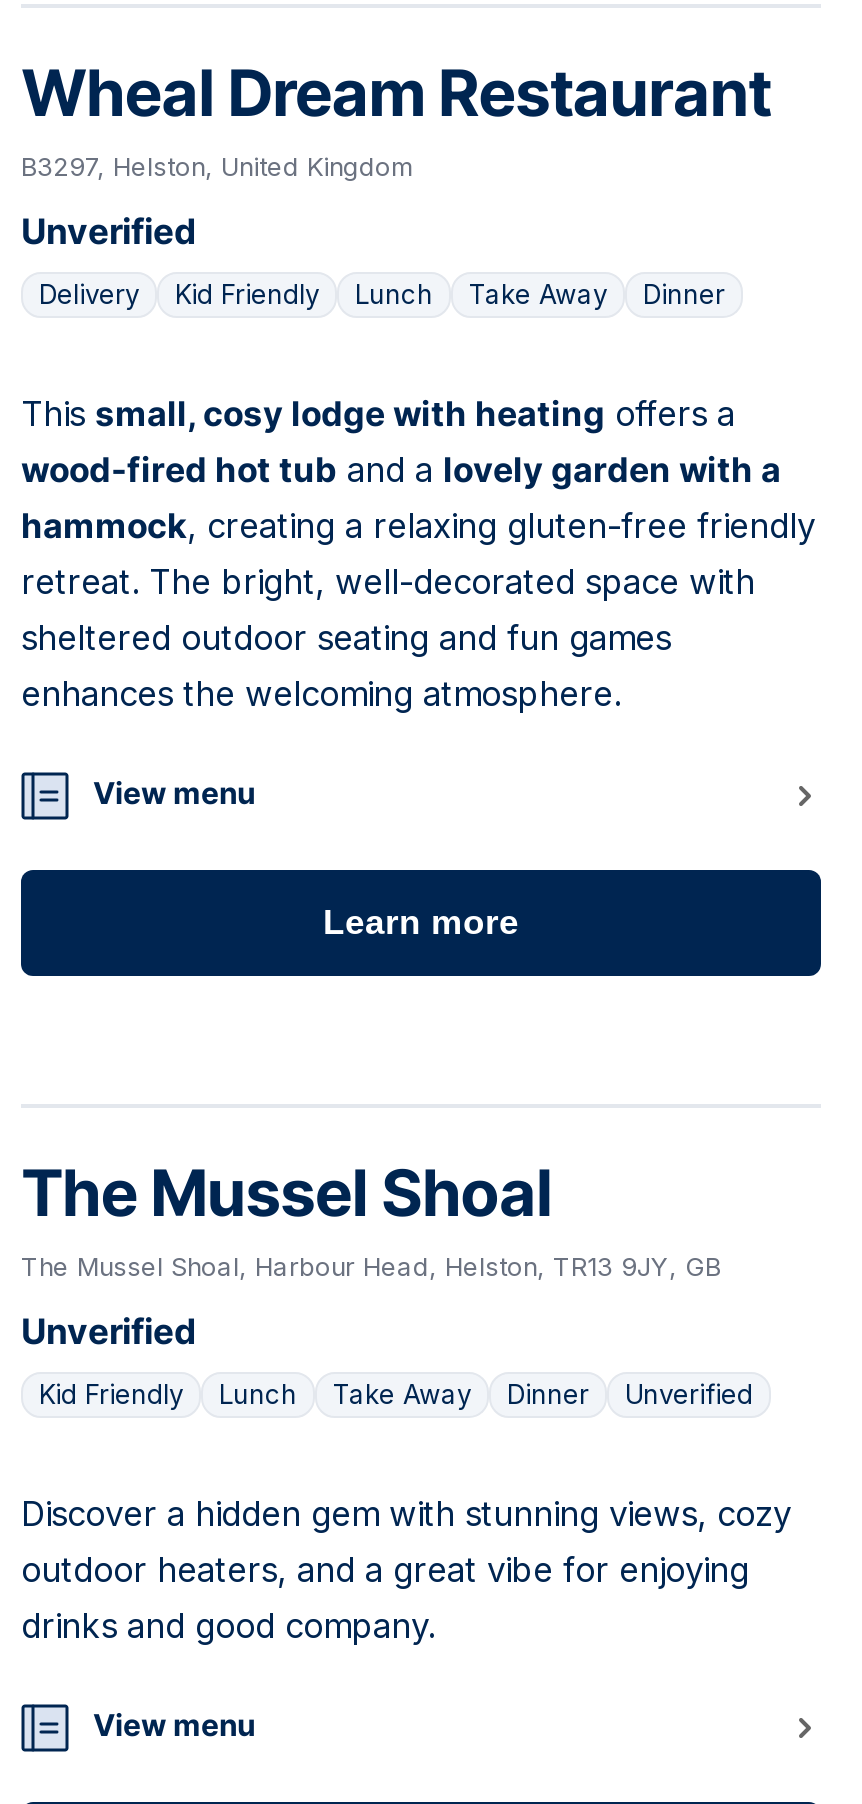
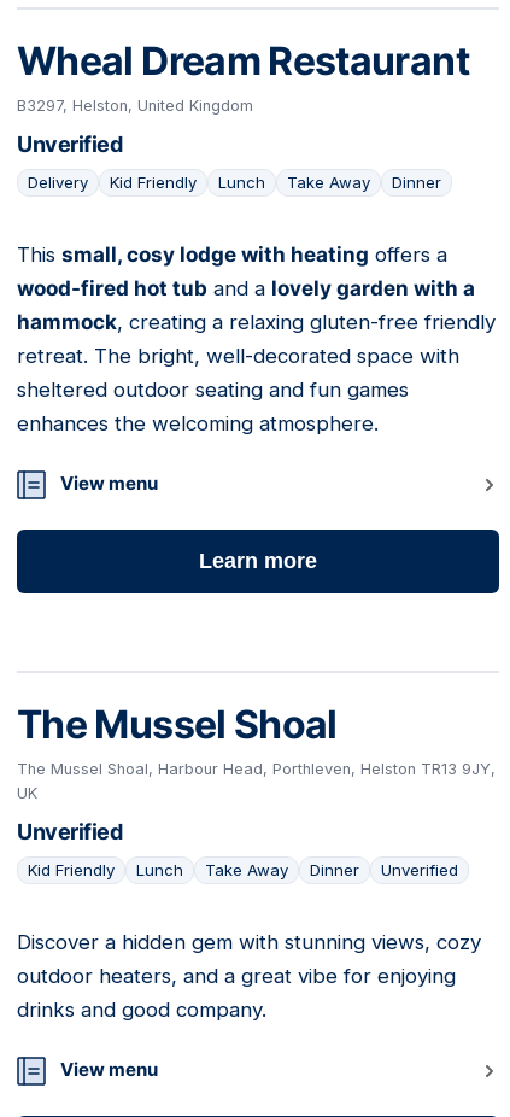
- The Mussel Shoal, Harbour Head, Helston, TR13 9JY, GB
+ The Mussel Shoal, Harbour Head, Porthleven, Helston TR13 9JY,
+ UK
